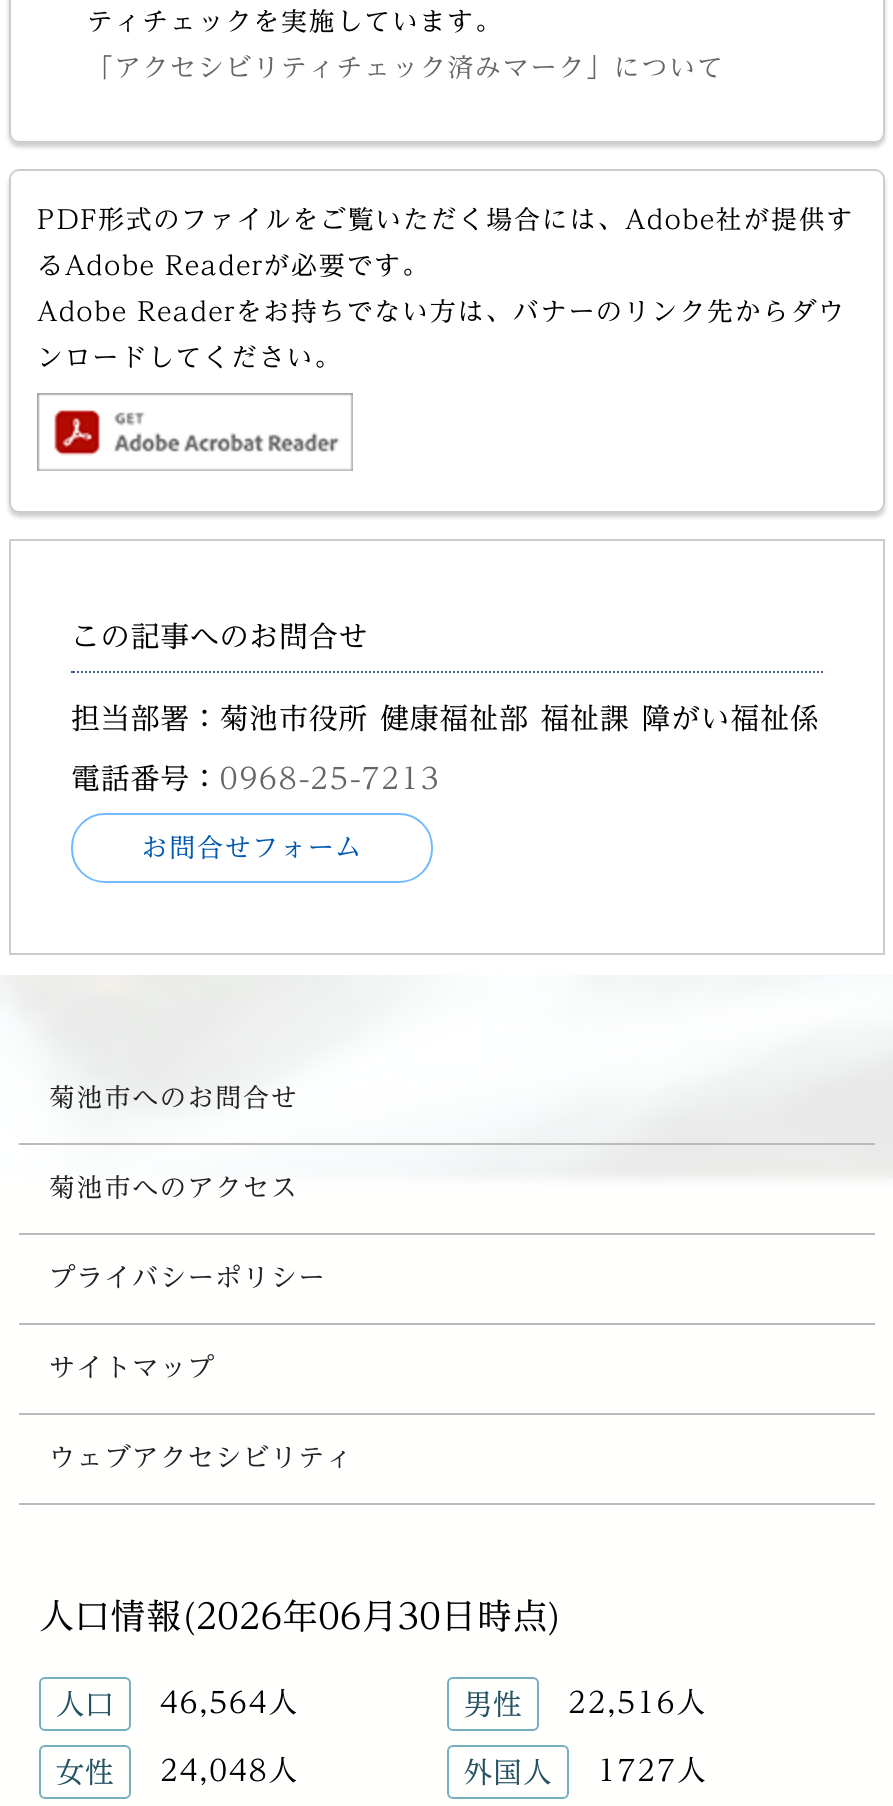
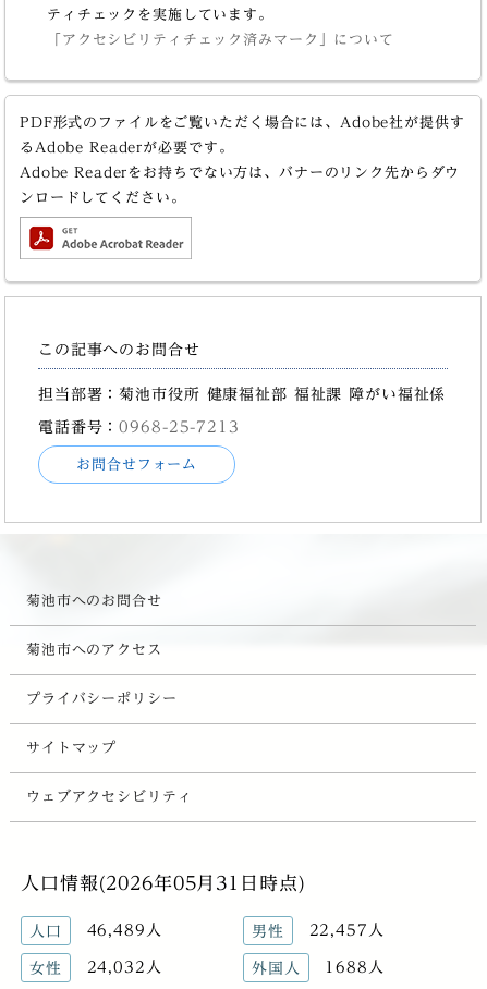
- 人口情報(2026年06月30日時点)
+ 人口情報(2026年05月31日時点)

- 人口 46,564人
+ 人口 46,489人

- 男性 22,516人
+ 男性 22,457人

- 女性 24,048人
+ 女性 24,032人

- 外国人 1727人
+ 外国人 1688人
